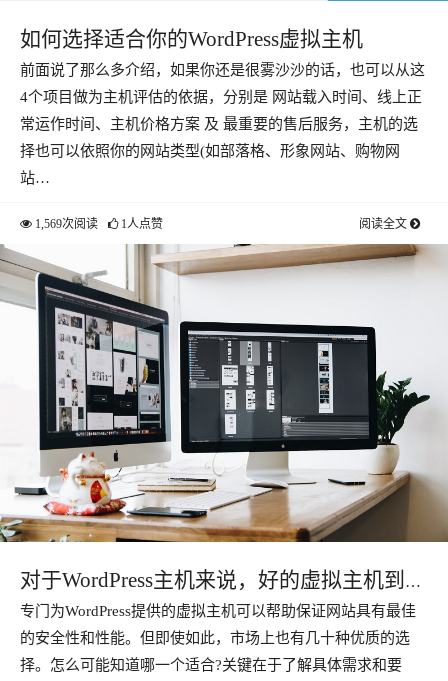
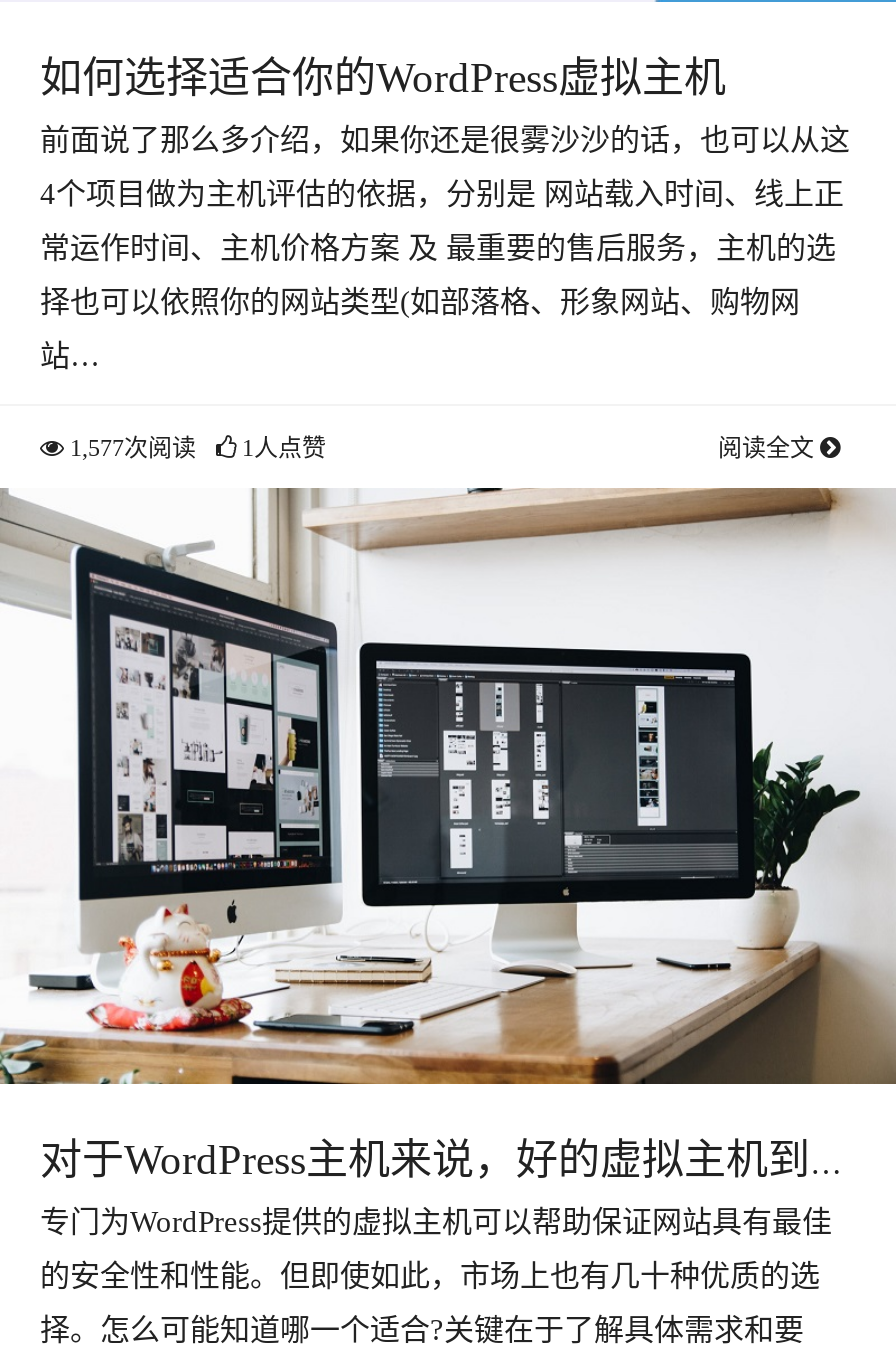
- 1,569次阅读 1人点赞
+ 1,577次阅读 1人点赞
